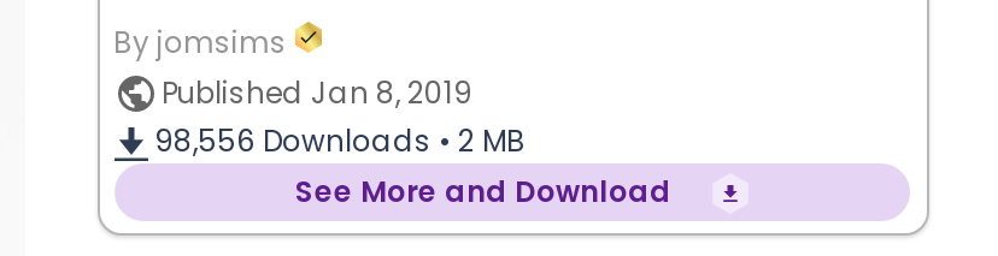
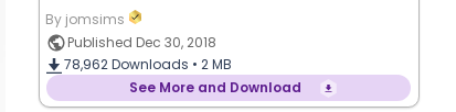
- Published Jan 8, 2019
+ Published Dec 30, 2018

- 98,556 Downloads • 2 MB
+ 78,962 Downloads • 2 MB
